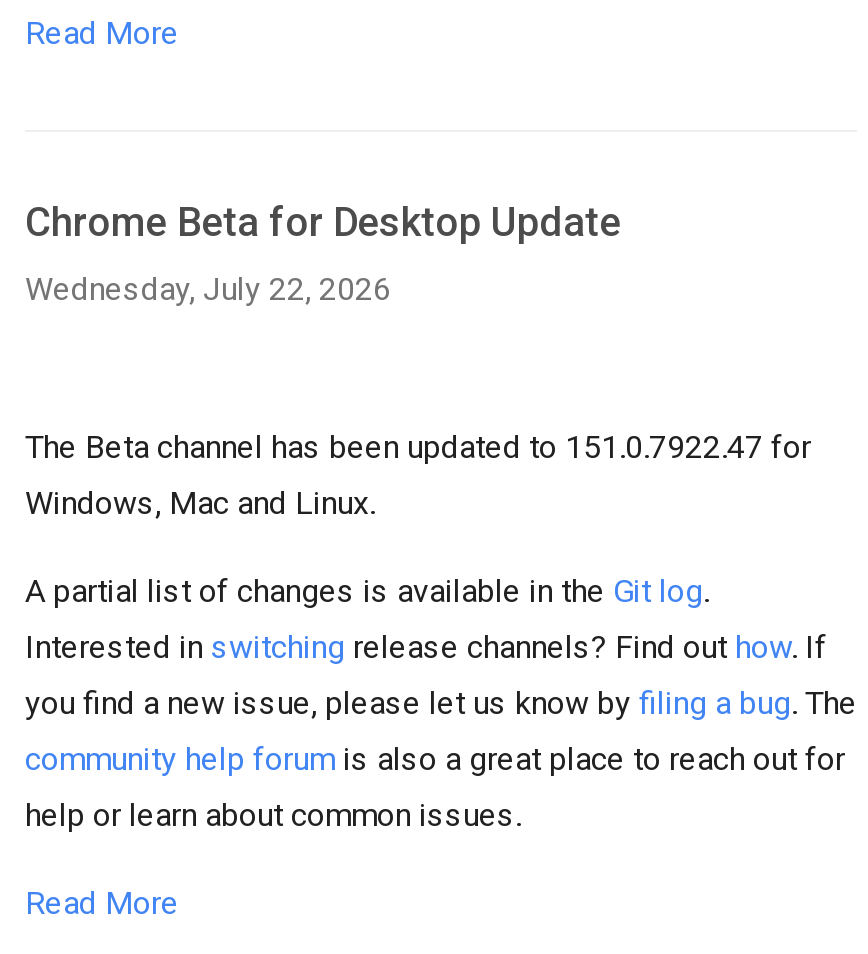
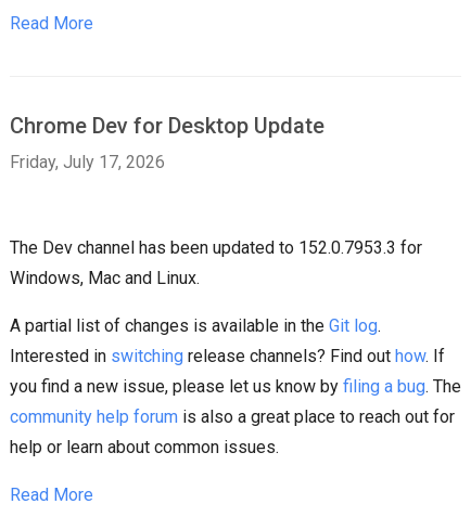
- Chrome Beta for Desktop Update
+ Chrome Dev for Desktop Update

- Wednesday, July 22, 2026
+ Friday, July 17, 2026

- The Beta channel has been updated to 151.0.7922.47 for
+ The Dev channel has been updated to 152.0.7953.3 for
